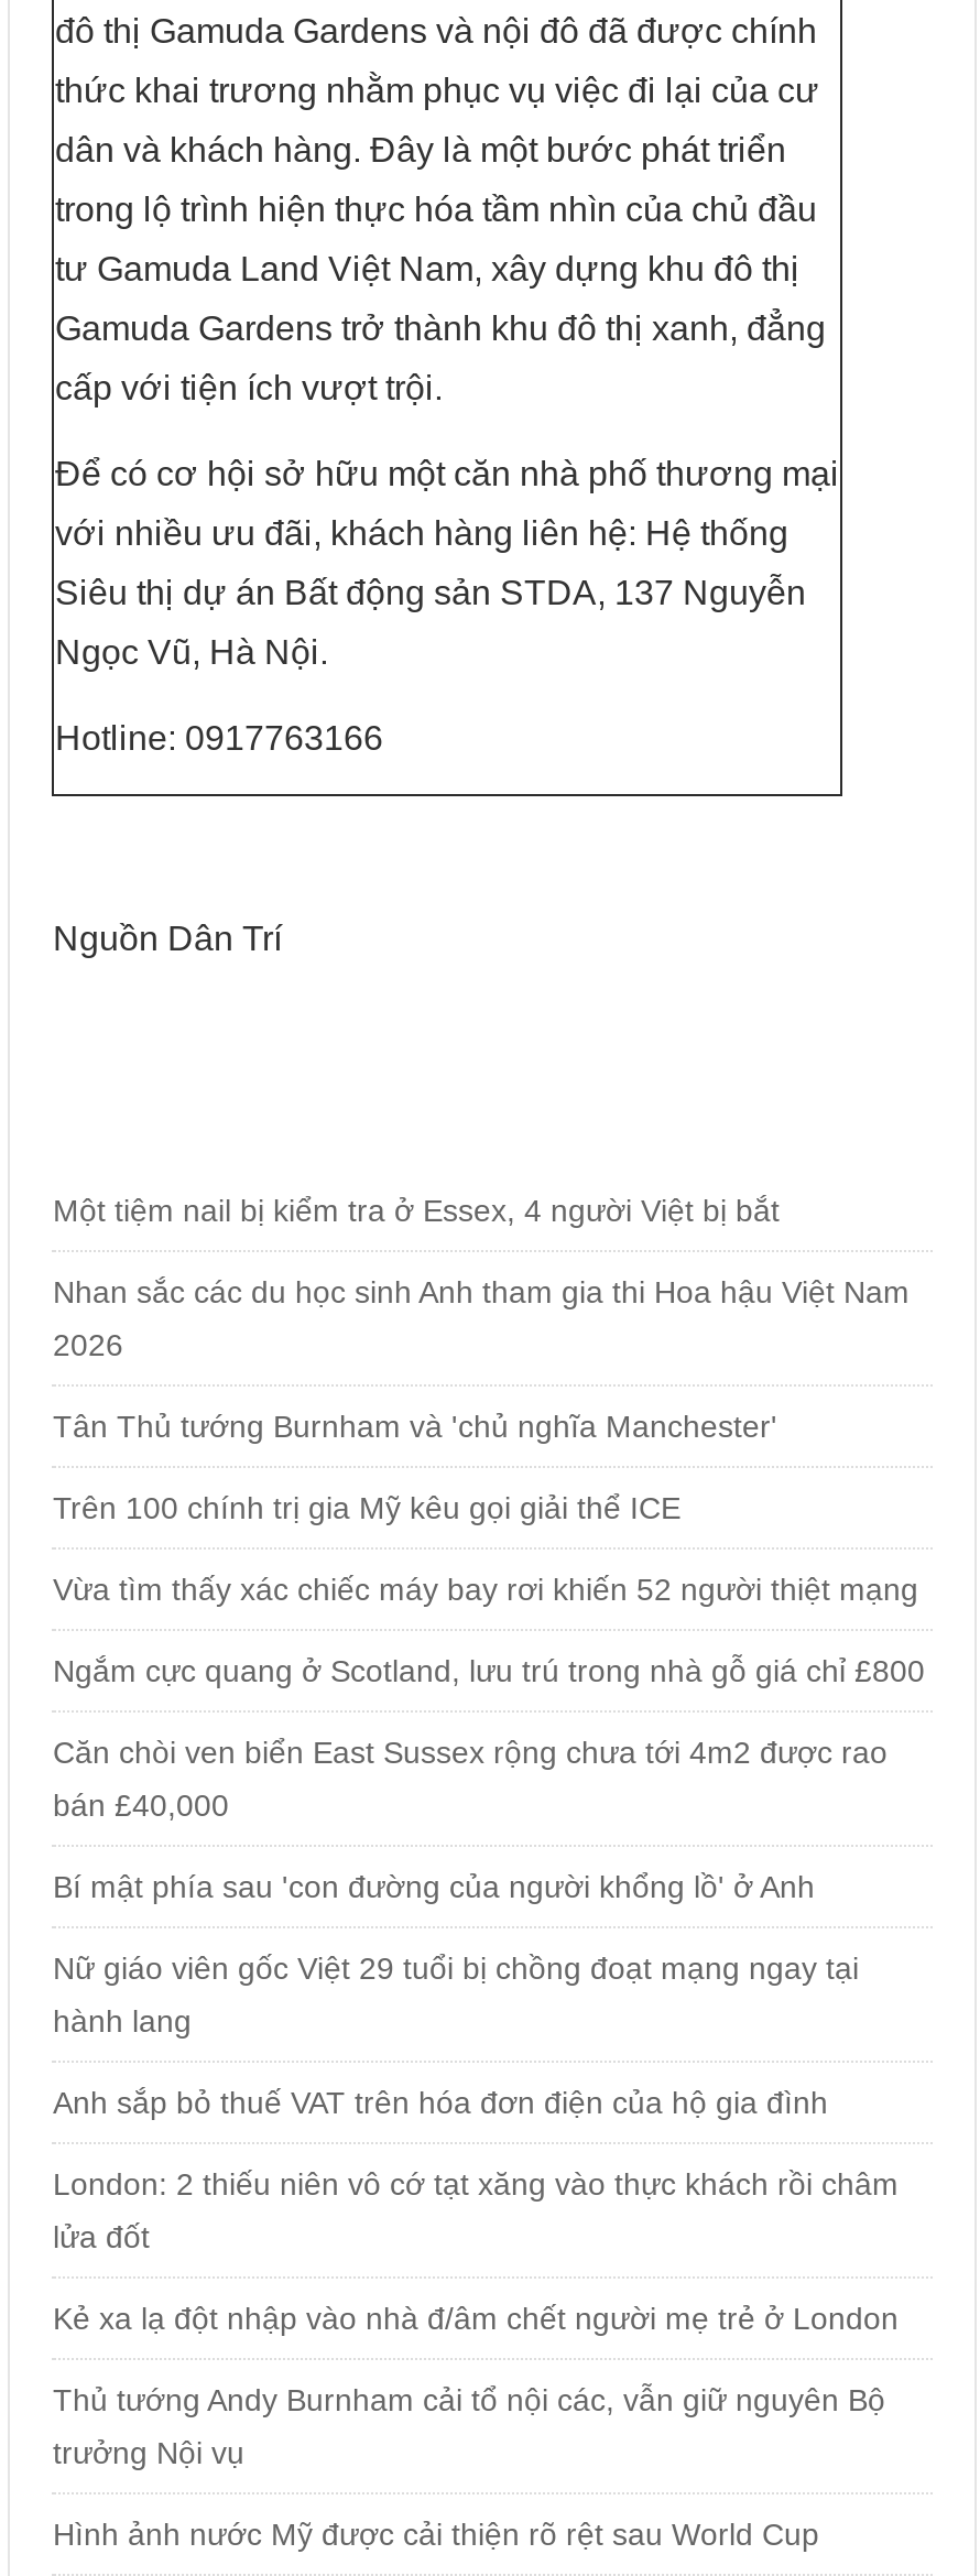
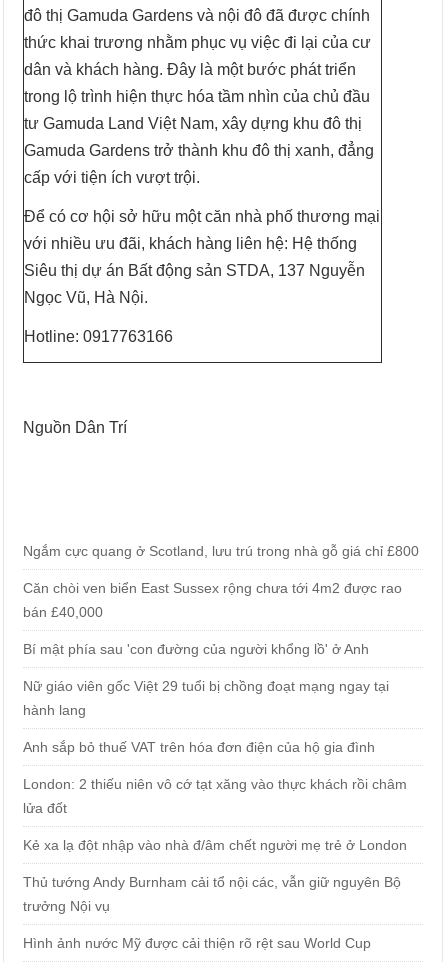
- Một tiệm nail bị kiểm tra ở Essex, 4 người Việt bị bắt
- Nhan sắc các du học sinh Anh tham gia thi Hoa hậu Việt Nam
- 2026
- Tân Thủ tướng Burnham và 'chủ nghĩa Manchester'
- Trên 100 chính trị gia Mỹ kêu gọi giải thể ICE
- Vừa tìm thấy xác chiếc máy bay rơi khiến 52 người thiệt mạng
